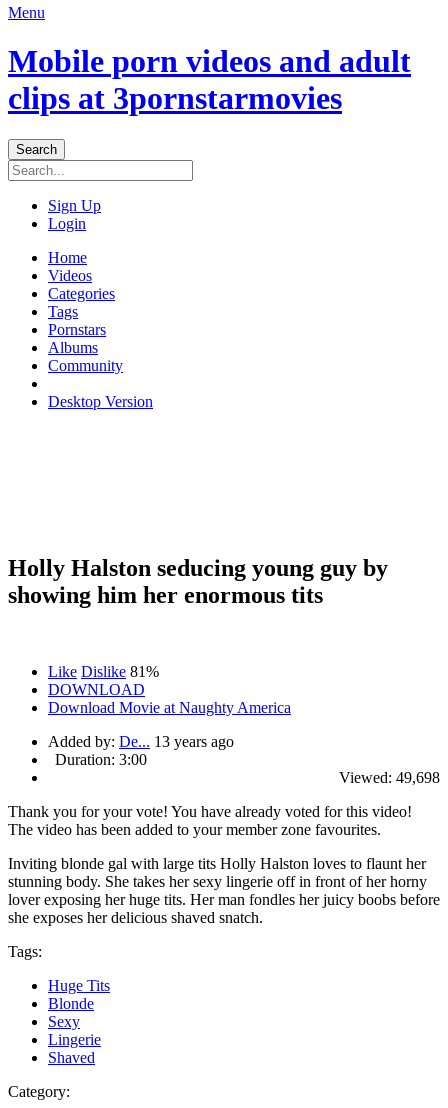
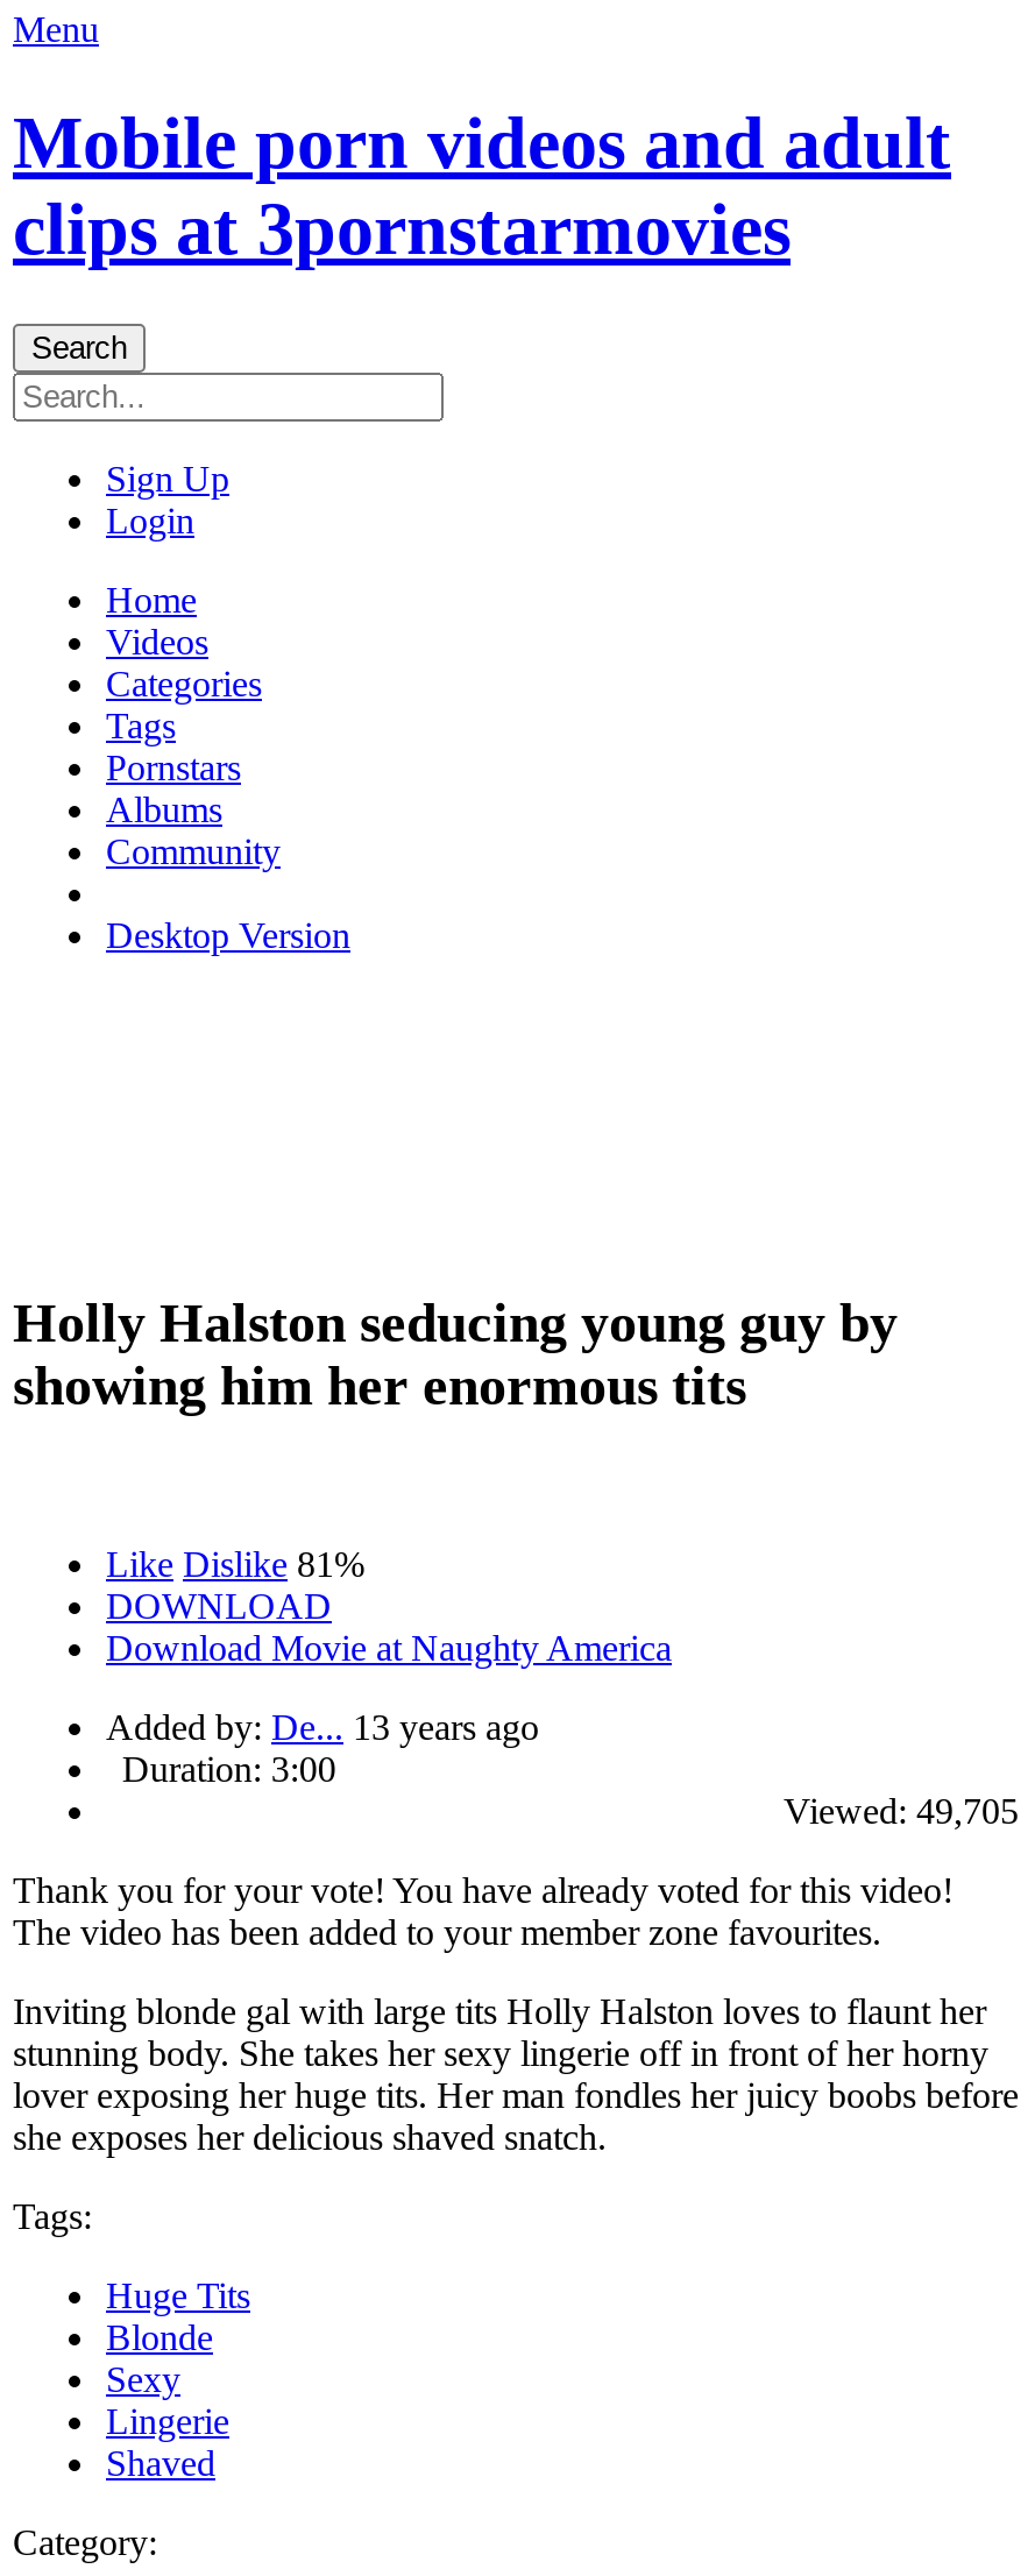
- Viewed: 49,698
+ Viewed: 49,705
